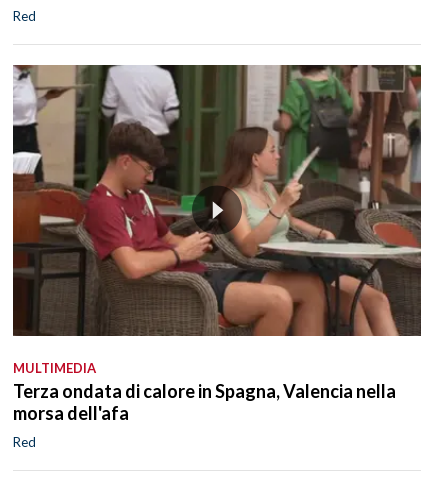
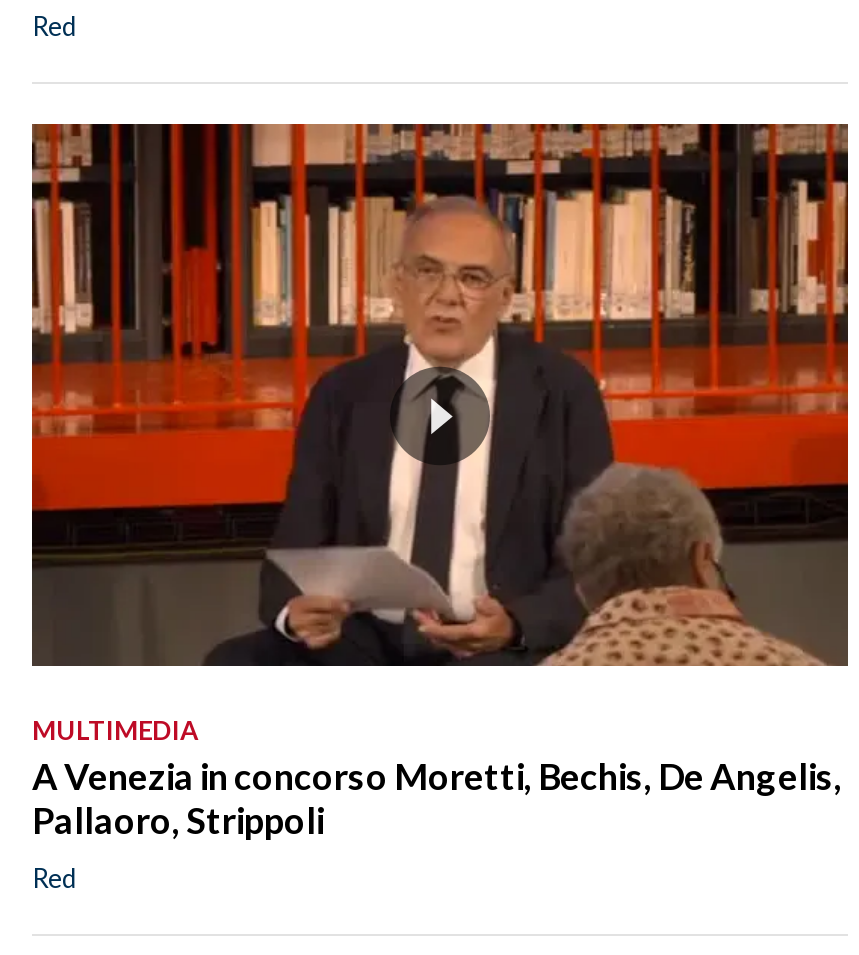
- [image]
+ [image]

- Terza ondata di calore in Spagna, Valencia nella
- morsa dell'afa
+ A Venezia in concorso Moretti, Bechis, De Angelis,
+ Pallaoro, Strippoli
